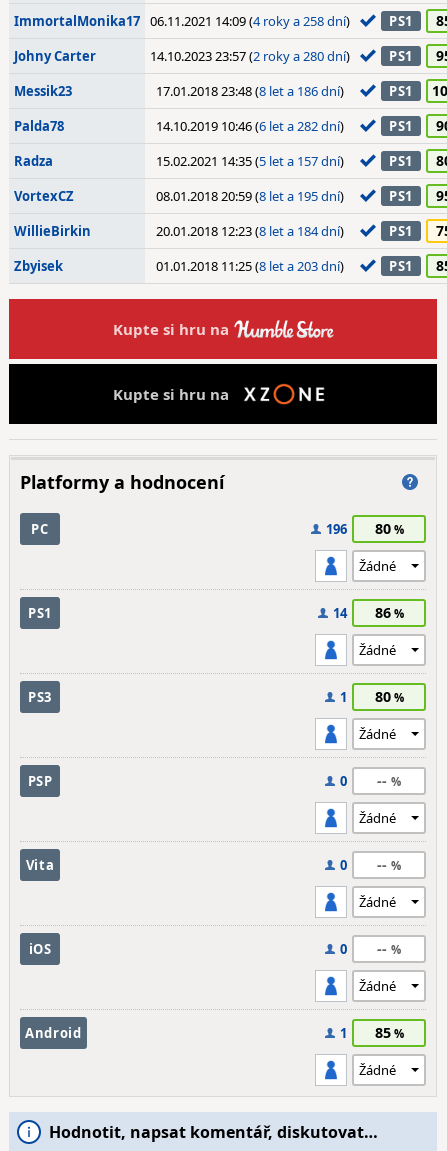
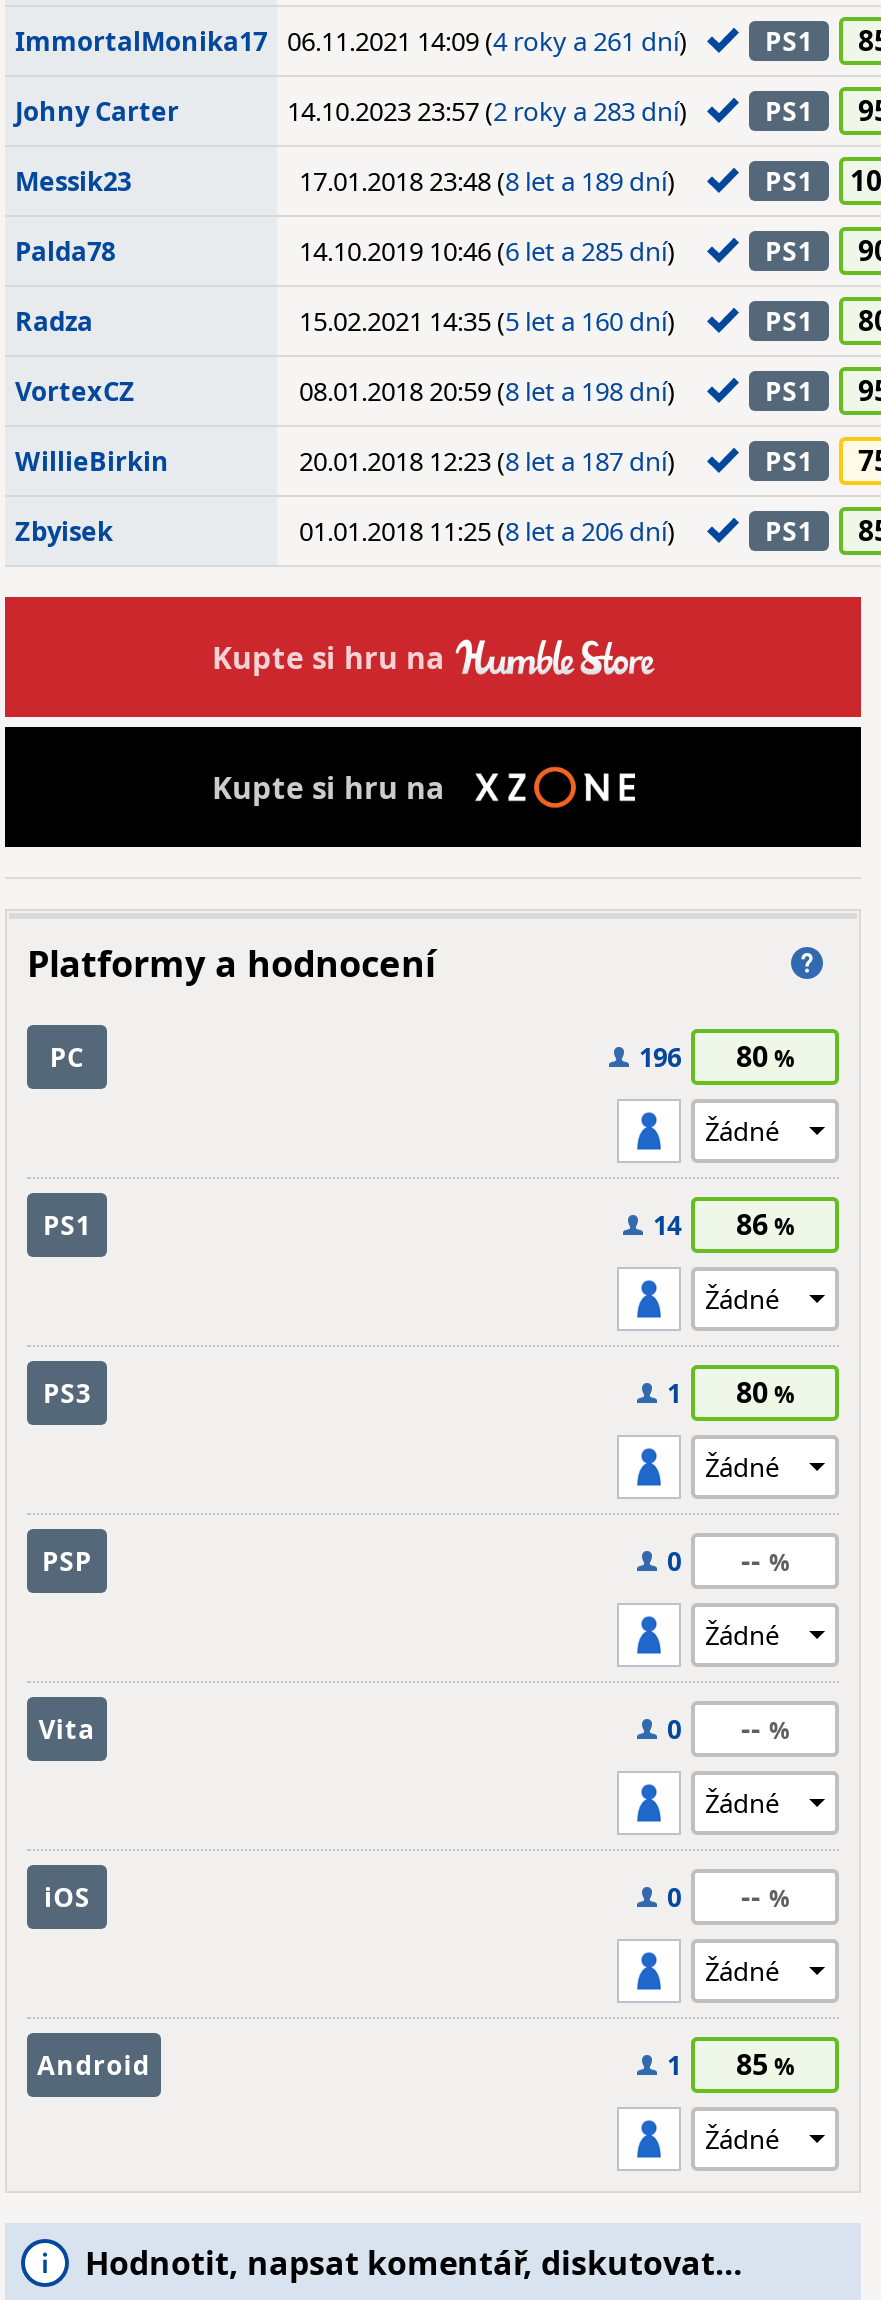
- ImmortalMonika17 06.11.2021 14:09 (4 roky a 258 dní)
+ ImmortalMonika17 06.11.2021 14:09 (4 roky a 261 dní)

- 14.10.2023 23:57 (2 roky a 280 dní)
+ 14.10.2023 23:57 (2 roky a 283 dní)

- 17.01.2018 23:48 (8 let a 186 dní)
+ 17.01.2018 23:48 (8 let a 189 dní)

- 14.10.2019 10:46 (6 let a 282 dní)
+ 14.10.2019 10:46 (6 let a 285 dní)

- 15.02.2021 14:35 (5 let a 157 dní)
+ 15.02.2021 14:35 (5 let a 160 dní)

- 08.01.2018 20:59 (8 let a 195 dní)
+ 08.01.2018 20:59 (8 let a 198 dní)

- 20.01.2018 12:23 (8 let a 184 dní)
+ 20.01.2018 12:23 (8 let a 187 dní)

- 01.01.2018 11:25 (8 let a 203 dní)
+ 01.01.2018 11:25 (8 let a 206 dní)
